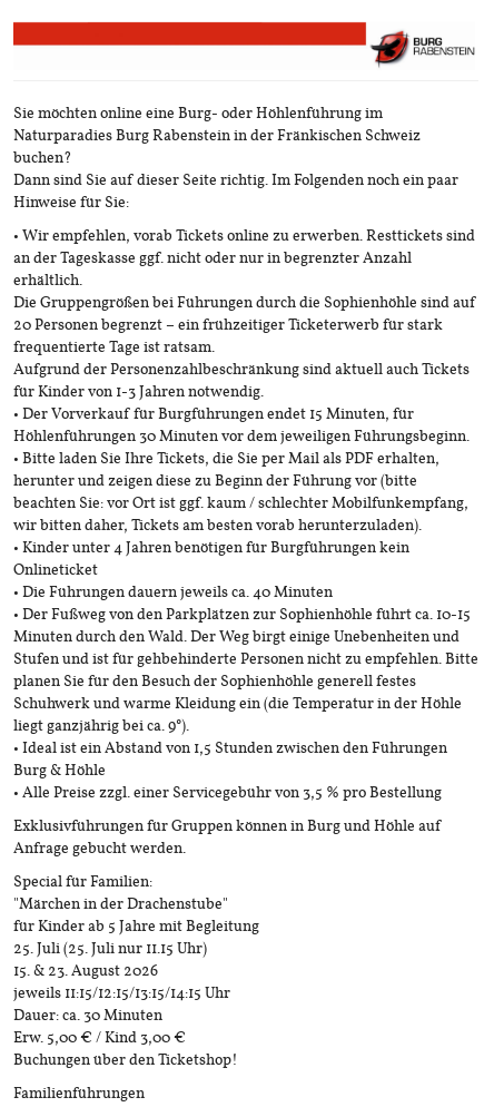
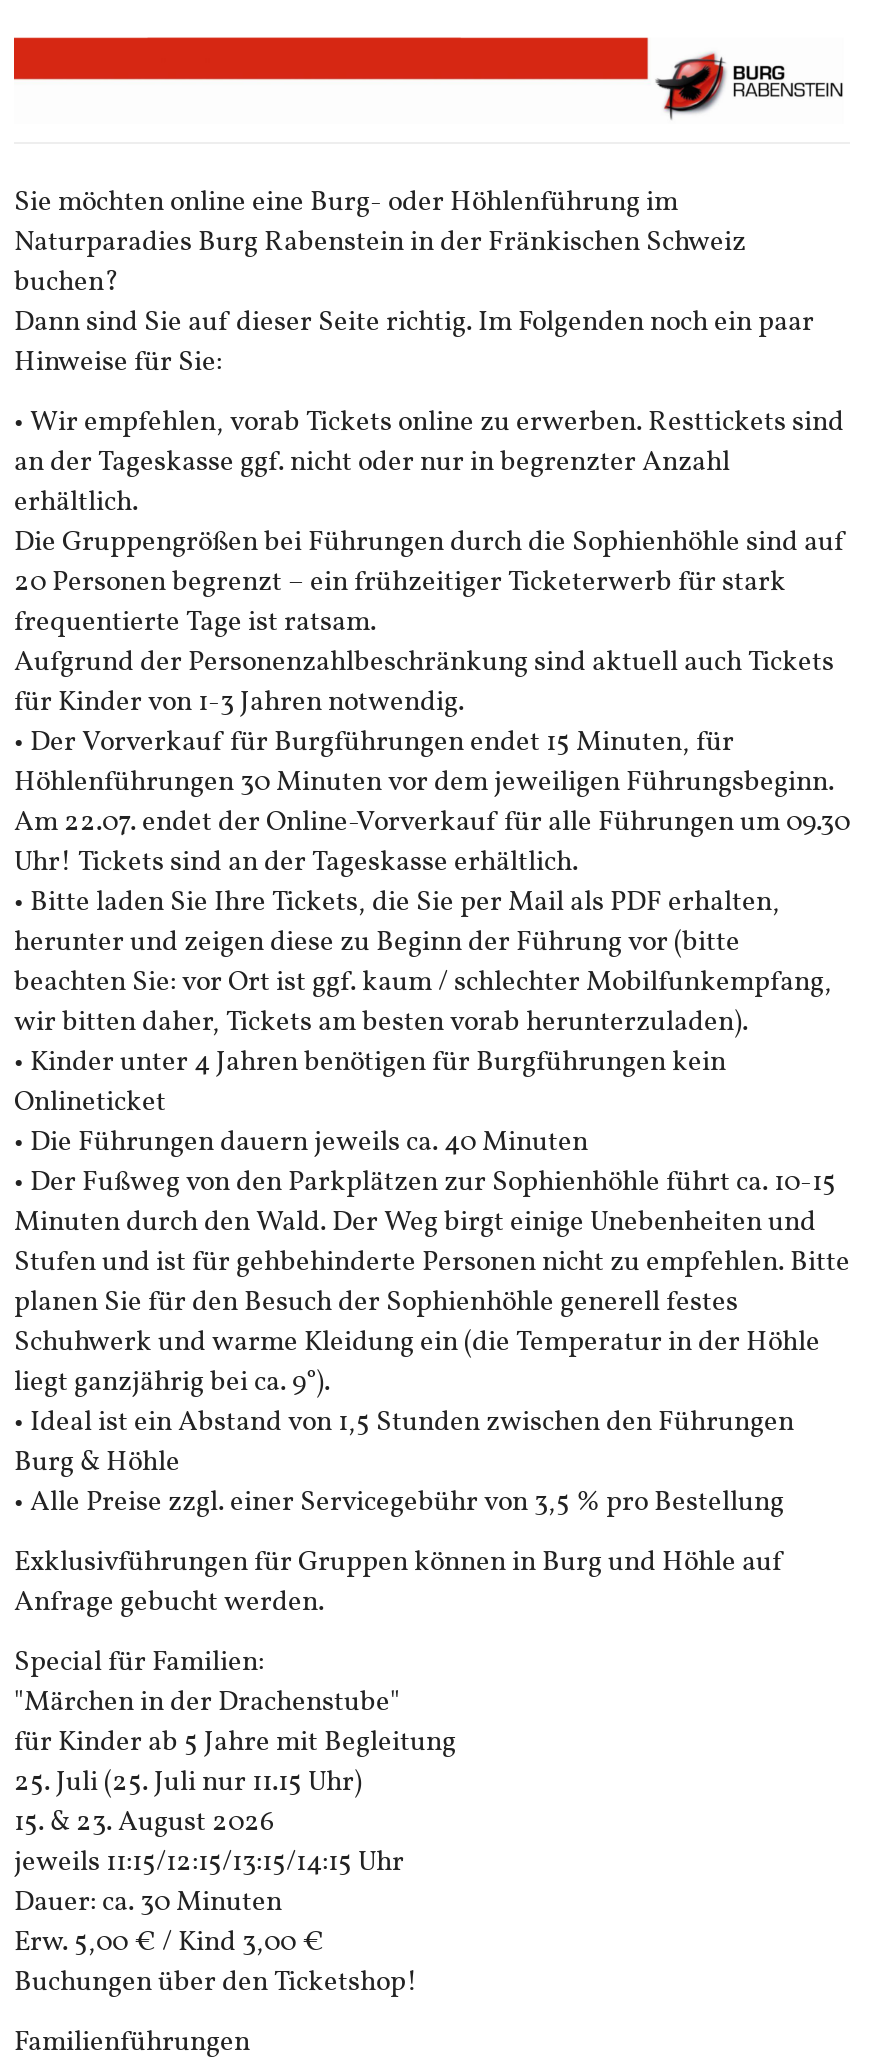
+ Am 22.07. endet der Online-Vorverkauf für alle Führungen um 09.30
+ Uhr! Tickets sind an der Tageskasse erhältlich.
